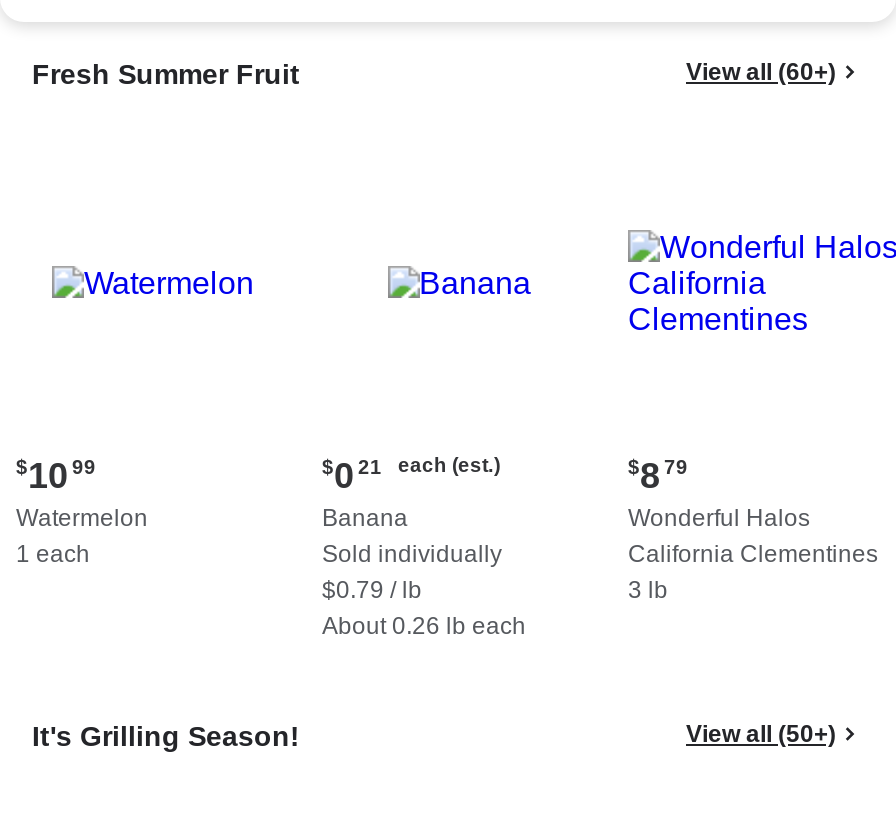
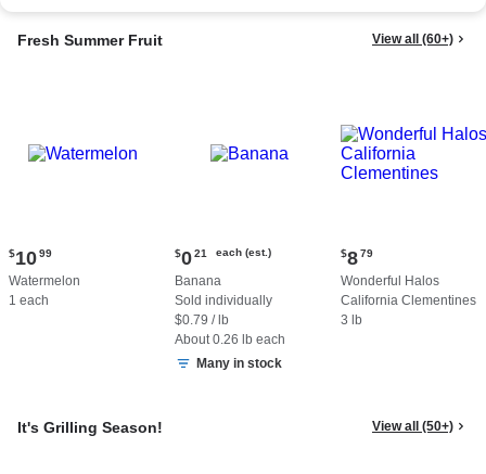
+ Many in stock
